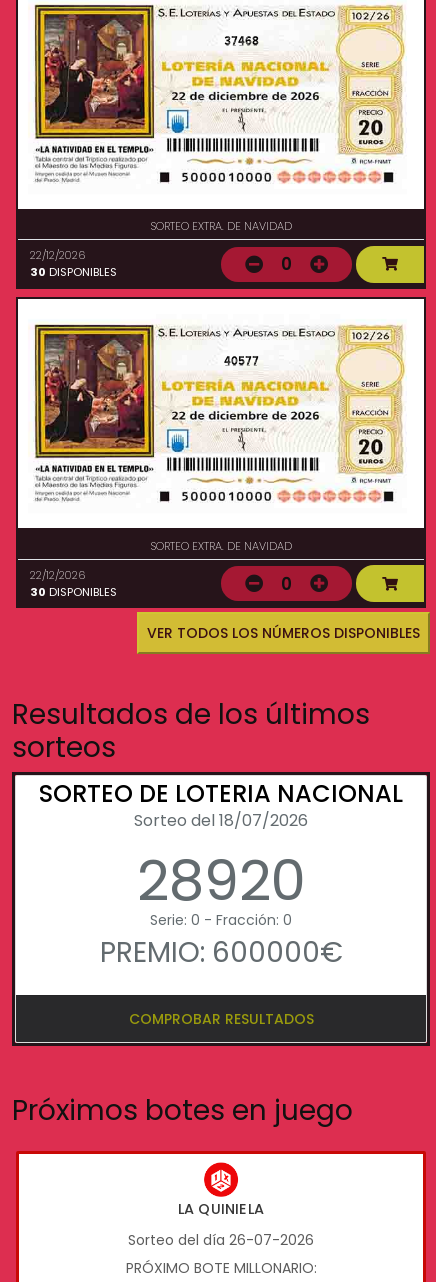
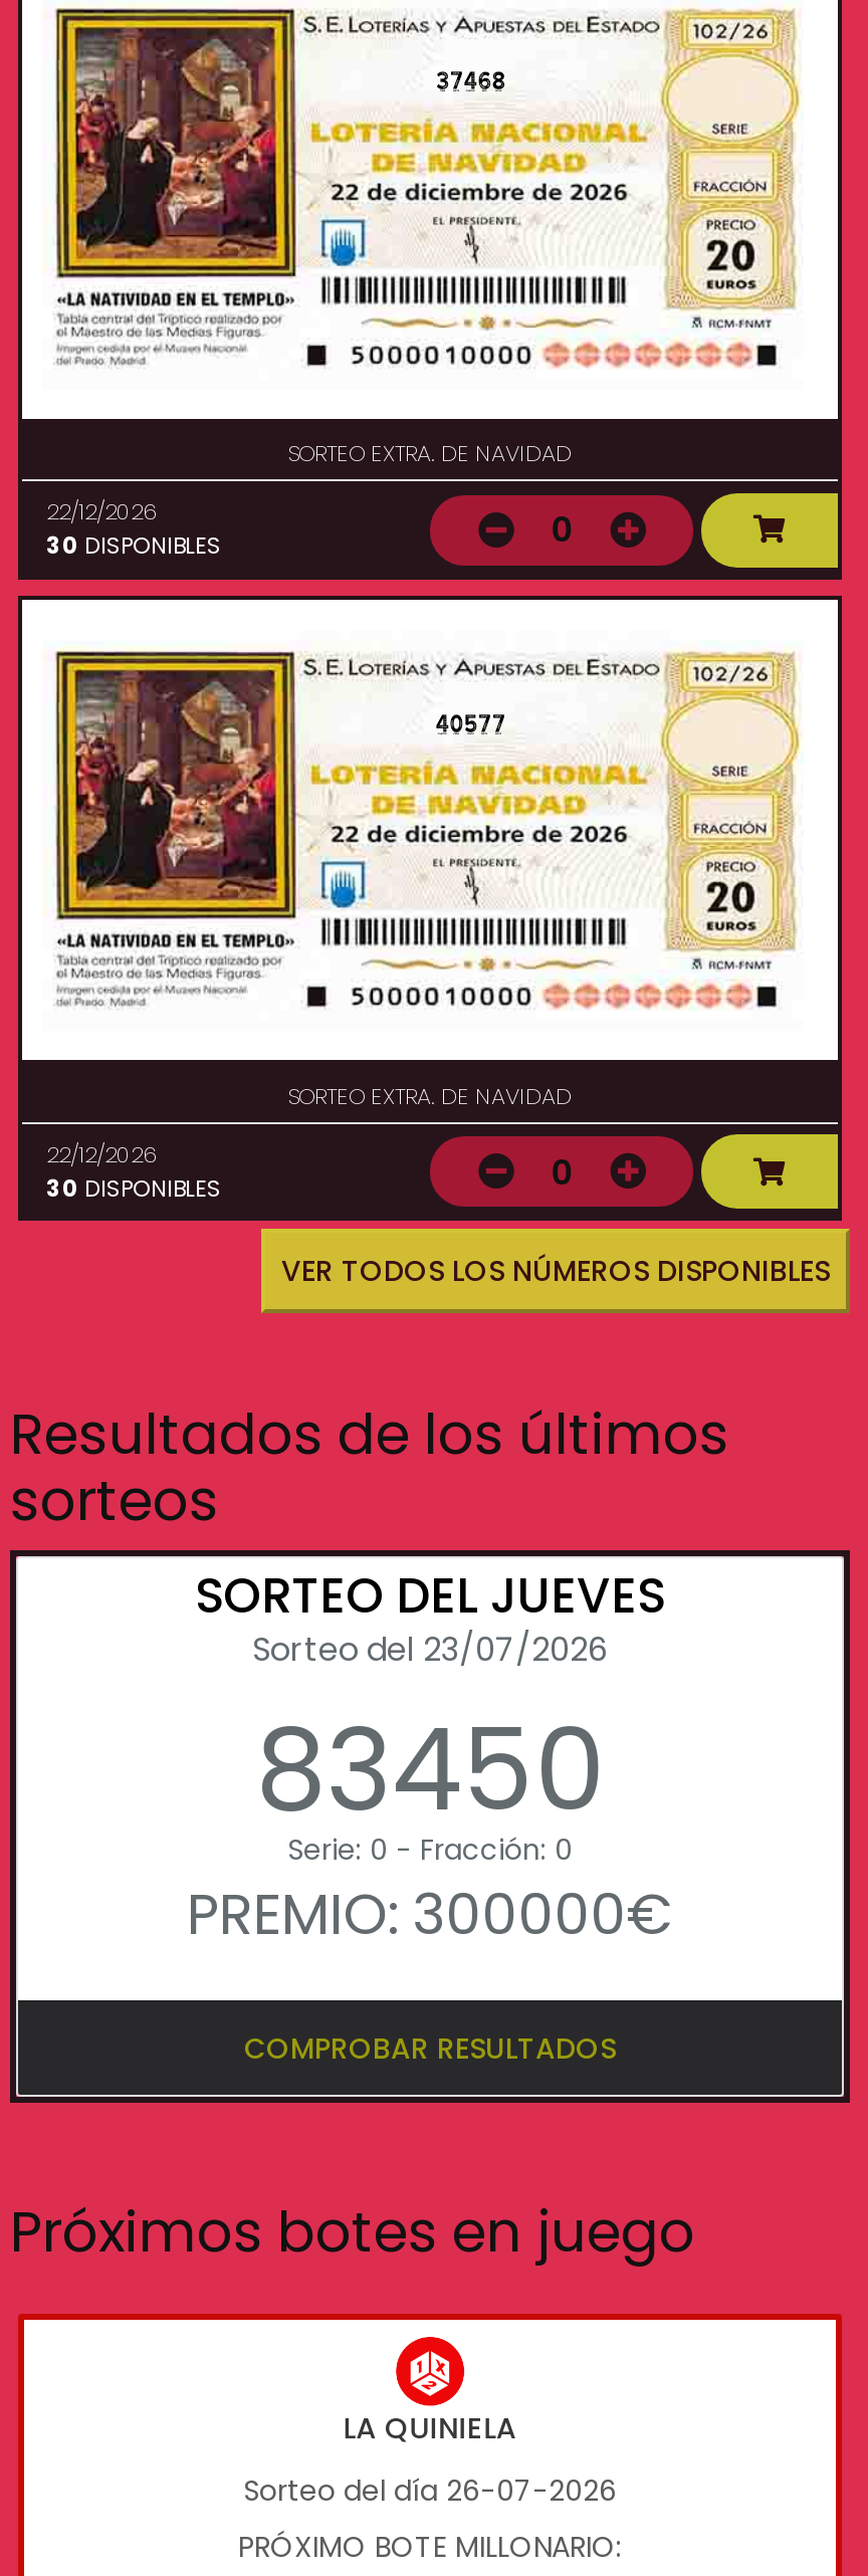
- SORTEO DE LOTERIA NACIONAL
- Sorteo del 18/07/2026
- 28920
+ SORTEO DEL JUEVES
+ Sorteo del 23/07/2026
+ 83450

- PREMIO: 600000€
+ PREMIO: 300000€
